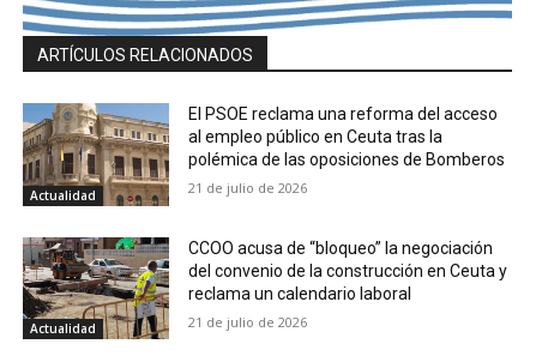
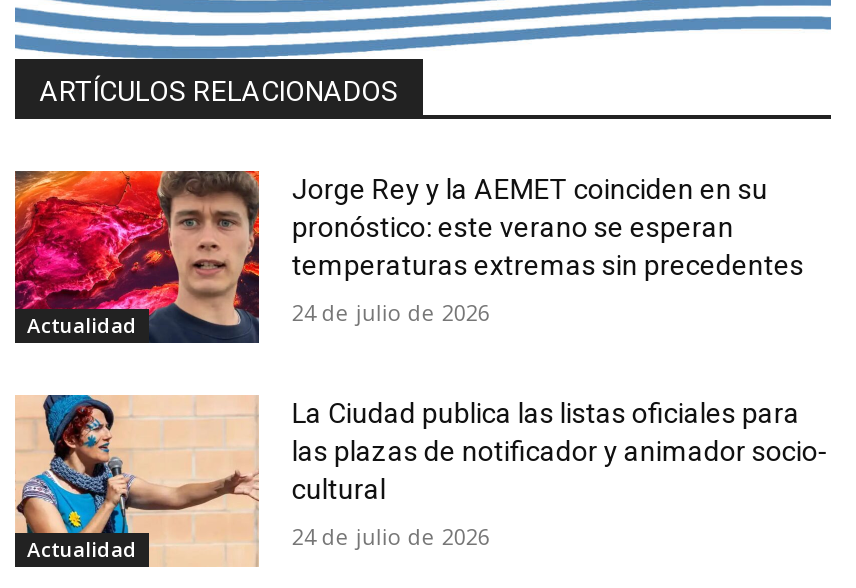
- [image]
- El PSOE reclama una reforma del acceso
- al empleo público en Ceuta tras la
- polémica de las oposiciones de Bomberos
+ [image]
+ Jorge Rey y la AEMET coinciden en su
+ pronóstico: este verano se esperan
+ temperaturas extremas sin precedentes

- 21 de julio de 2026
+ 24 de julio de 2026

- [image]
- CCOO acusa de “bloqueo” la negociación
- del convenio de la construcción en Ceuta y
- reclama un calendario laboral
+ [image]
+ La Ciudad publica las listas oficiales para
+ las plazas de notificador y animador socio-
+ cultural

- 21 de julio de 2026
+ 24 de julio de 2026
